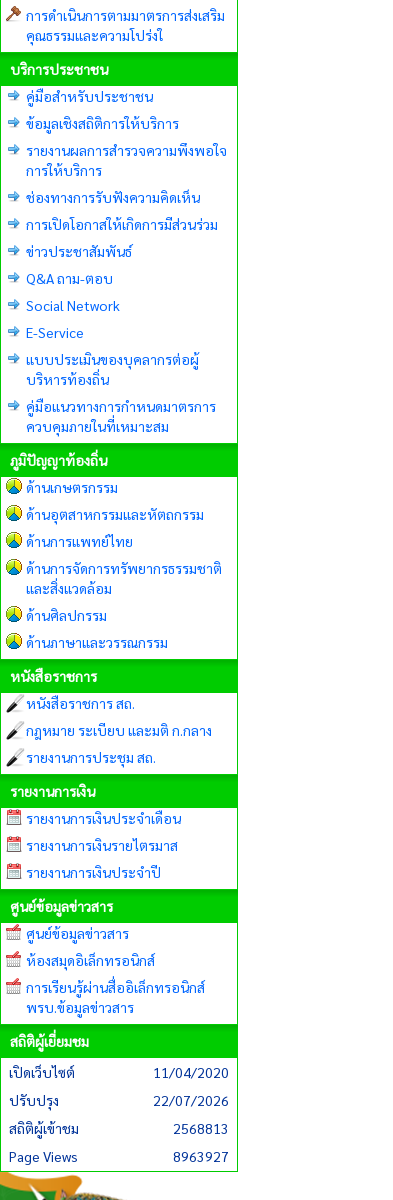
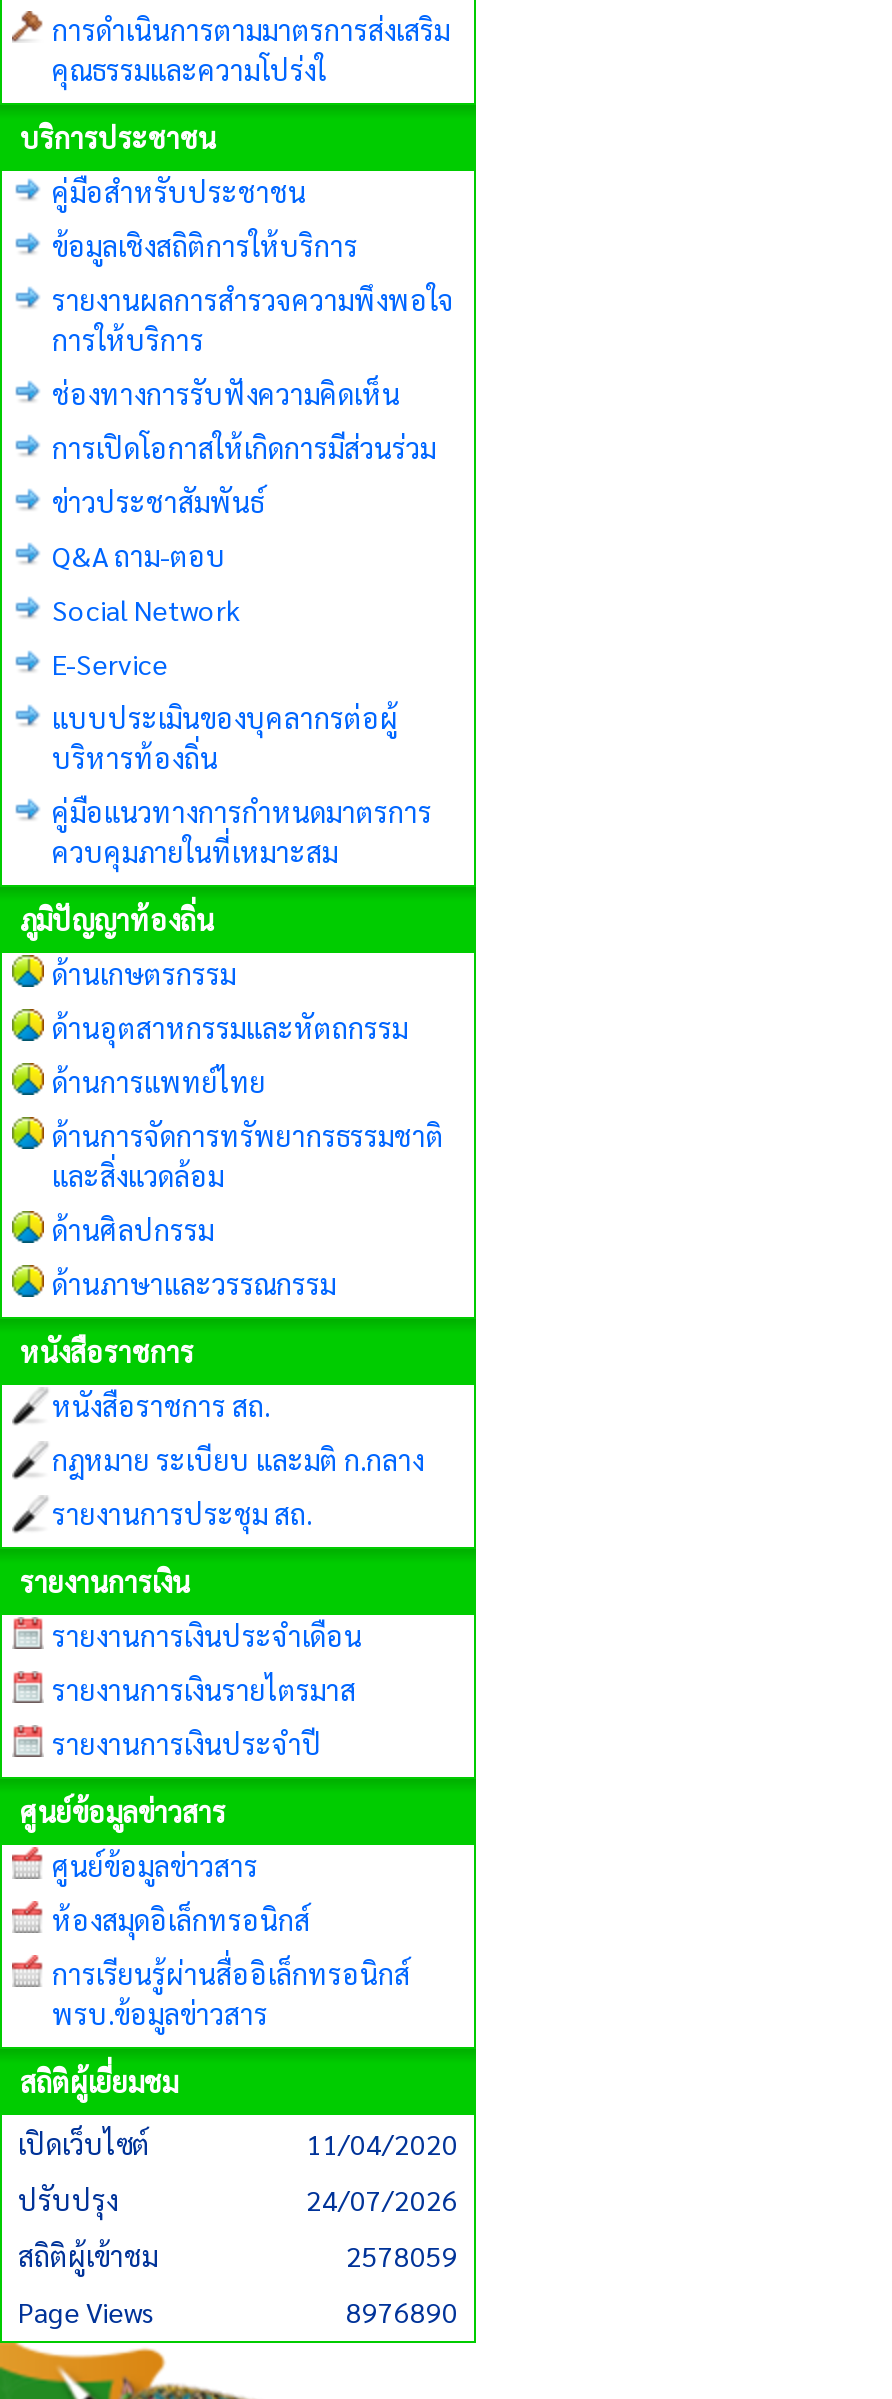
- 22/07/2026
+ 24/07/2026

- 2568813
+ 2578059

- 8963927
+ 8976890
